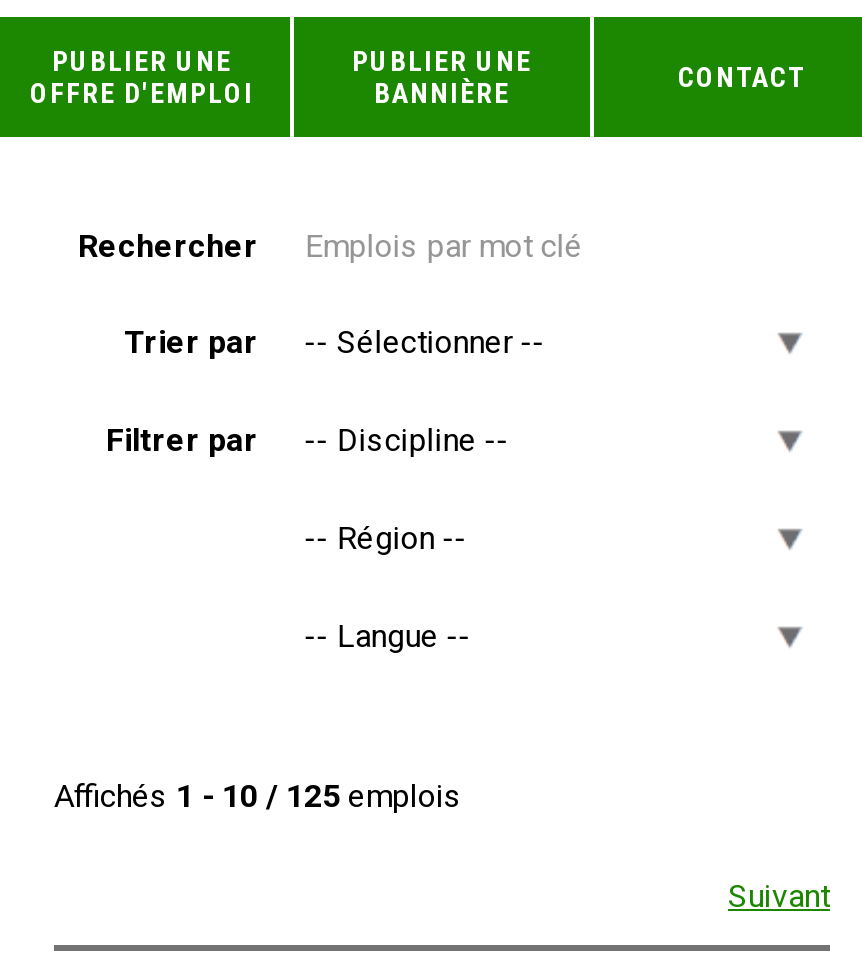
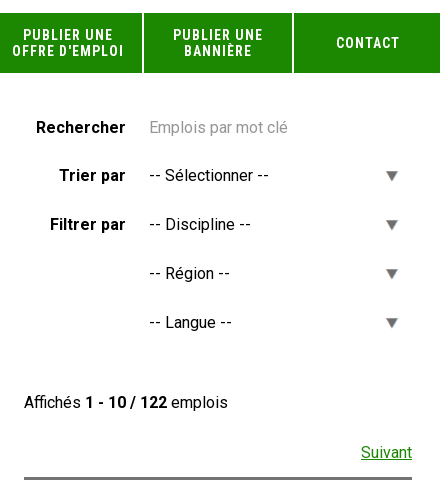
- Affichés 1 - 10 / 125 emplois
+ Affichés 1 - 10 / 122 emplois
